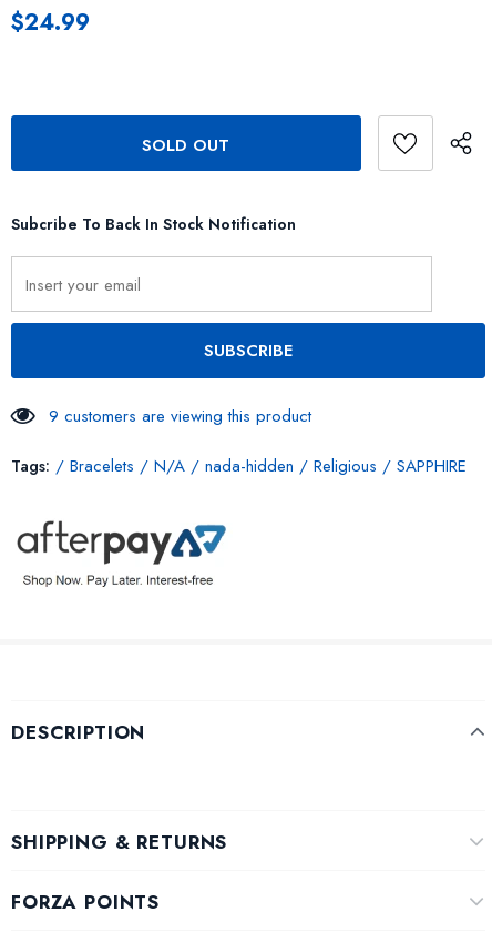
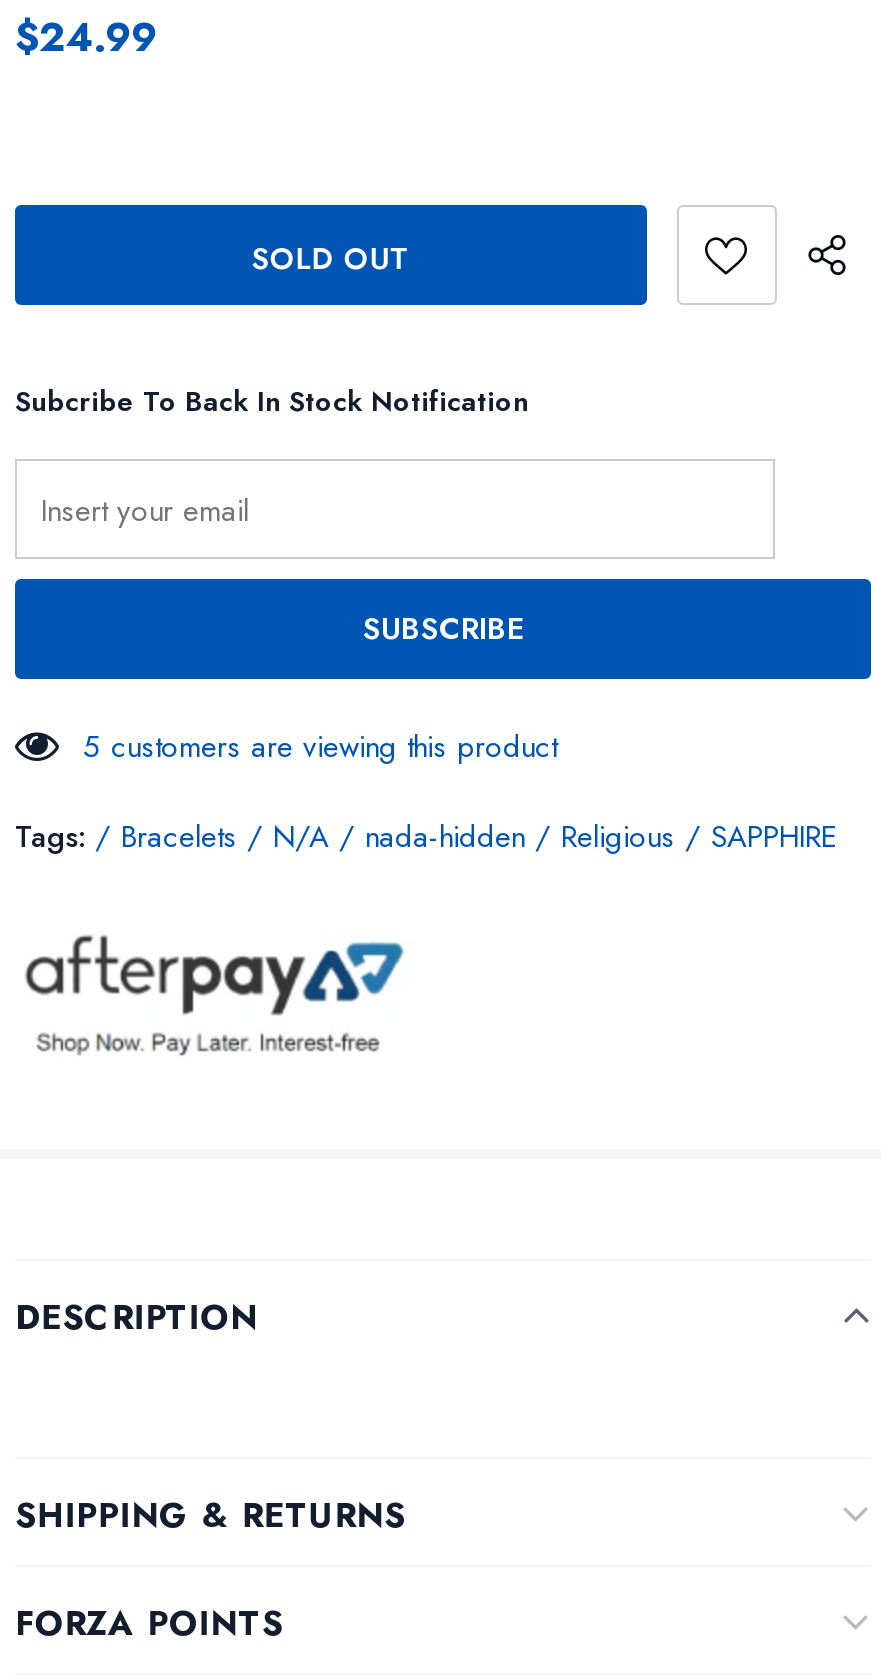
- 9 customers are viewing this product
+ 5 customers are viewing this product
